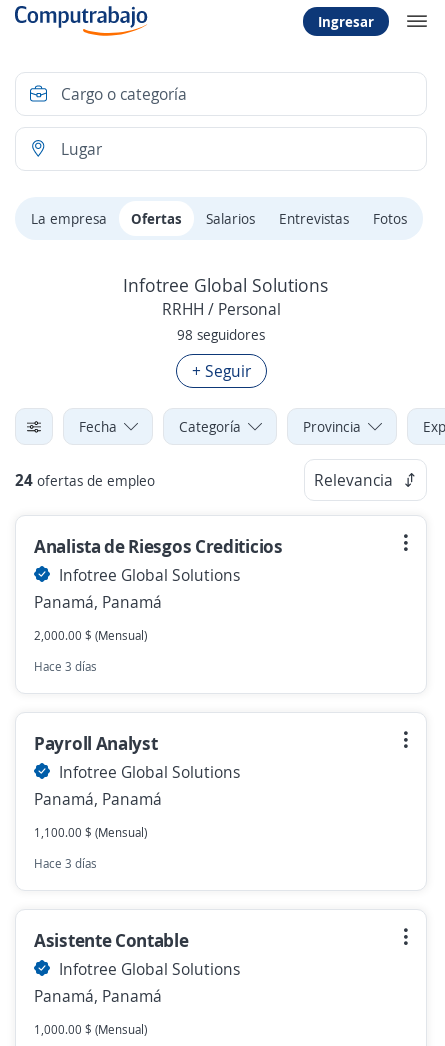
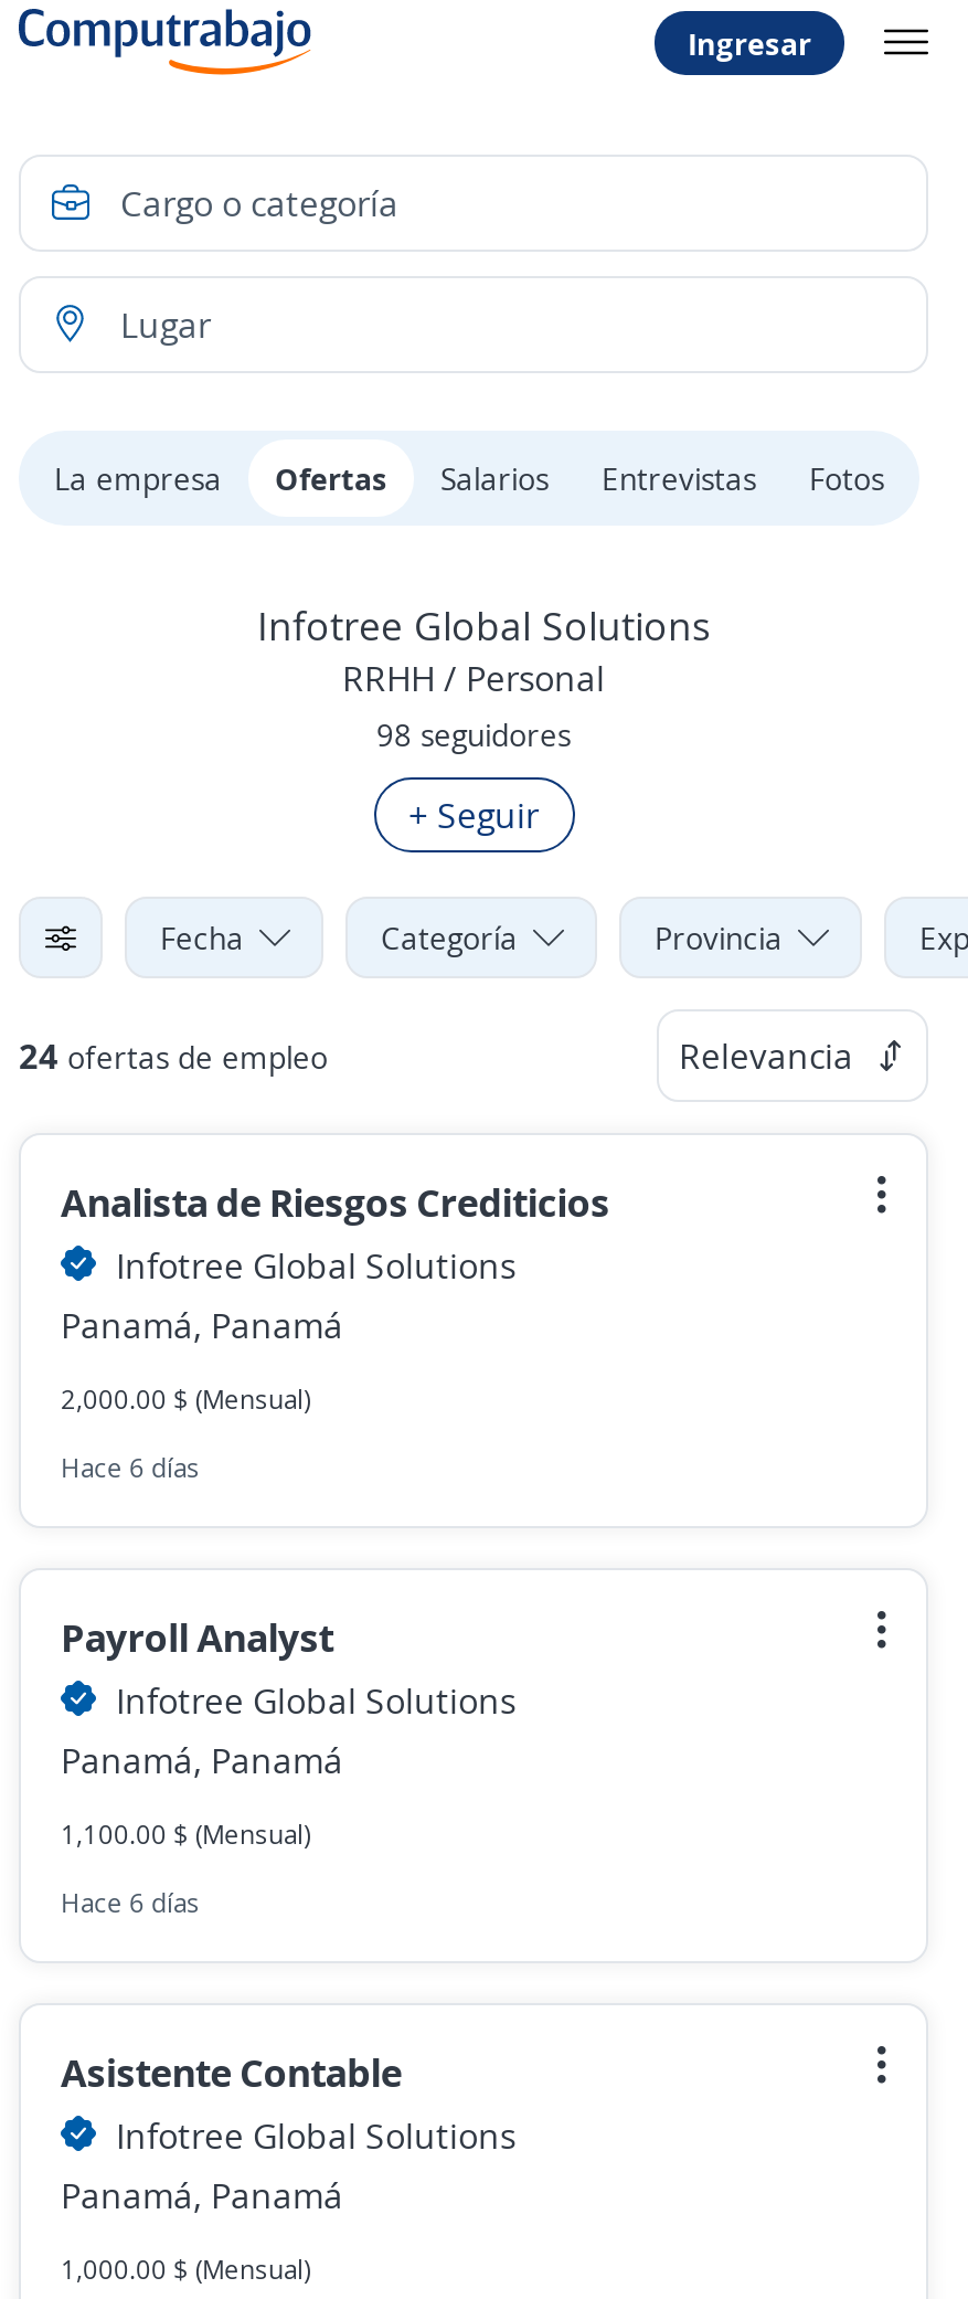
- Hace 3 días
+ Hace 6 días

- Hace 3 días
+ Hace 6 días
